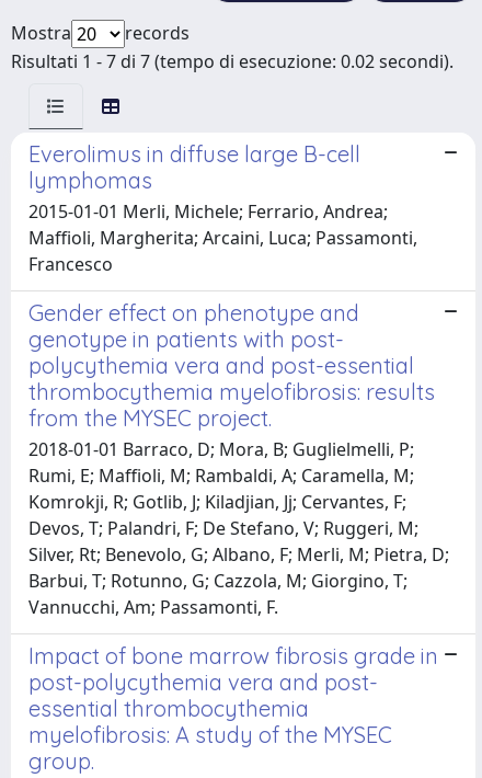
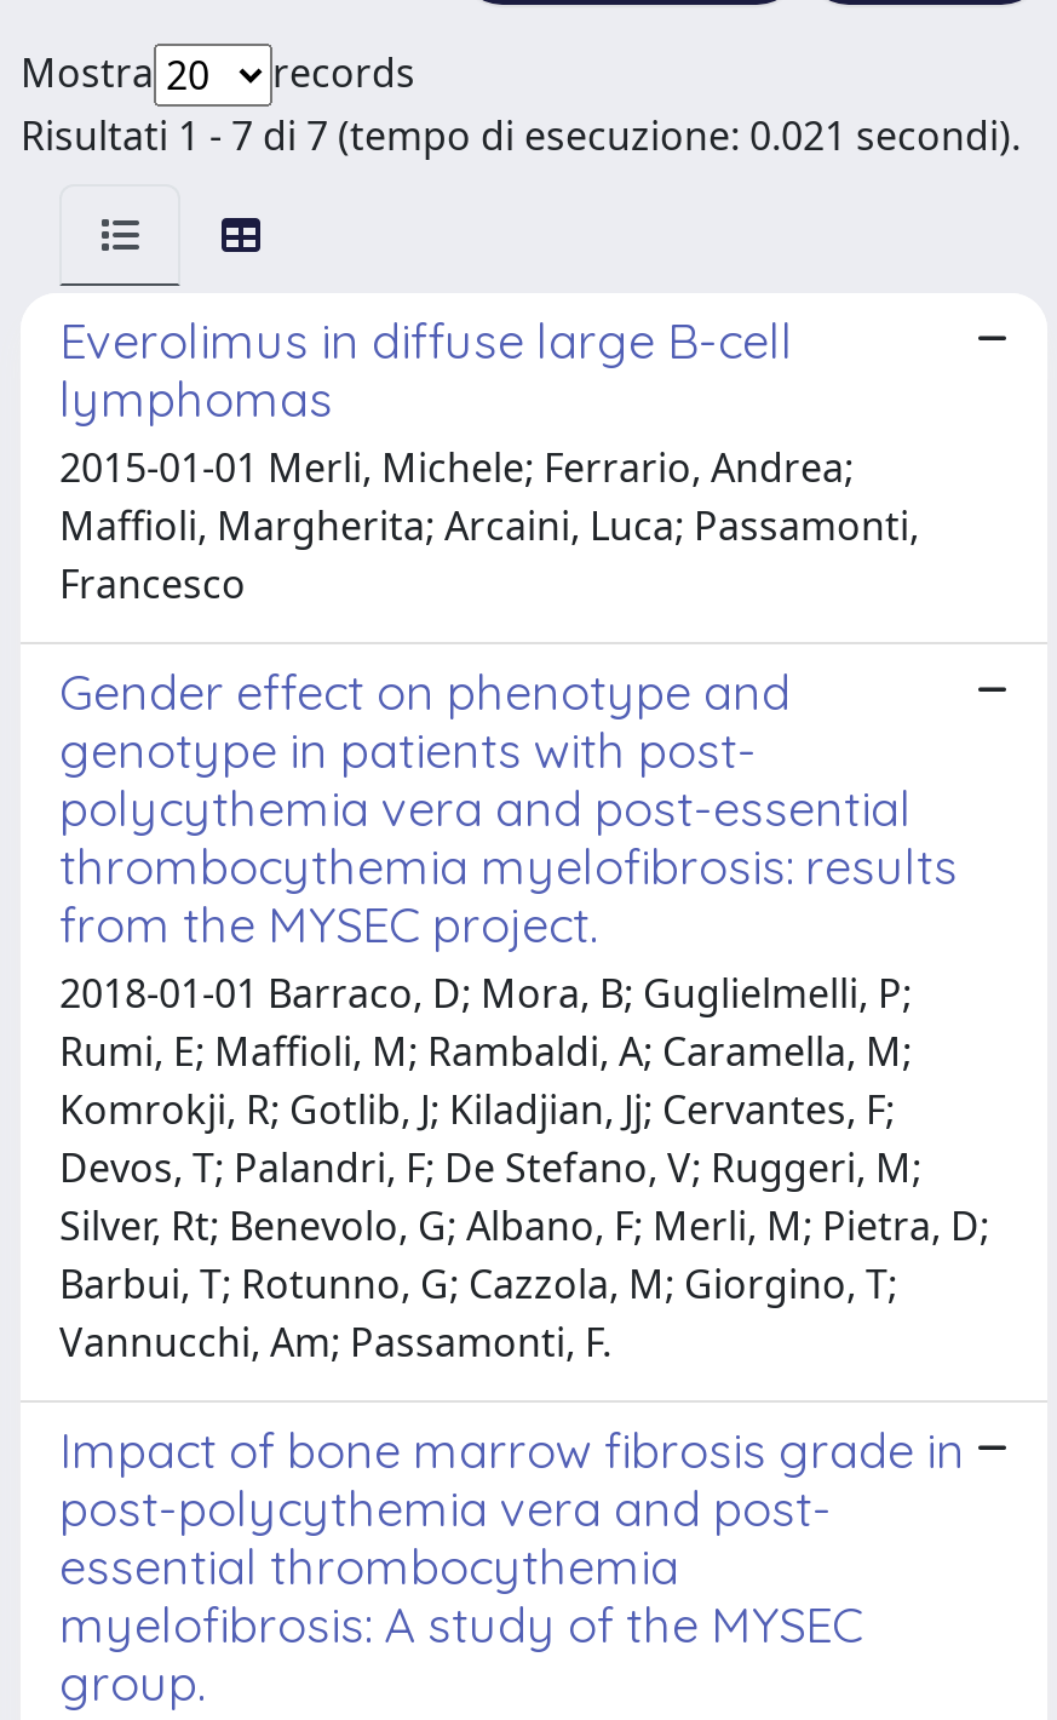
- Risultati 1 - 7 di 7 (tempo di esecuzione: 0.02 secondi).
+ Risultati 1 - 7 di 7 (tempo di esecuzione: 0.021 secondi).
